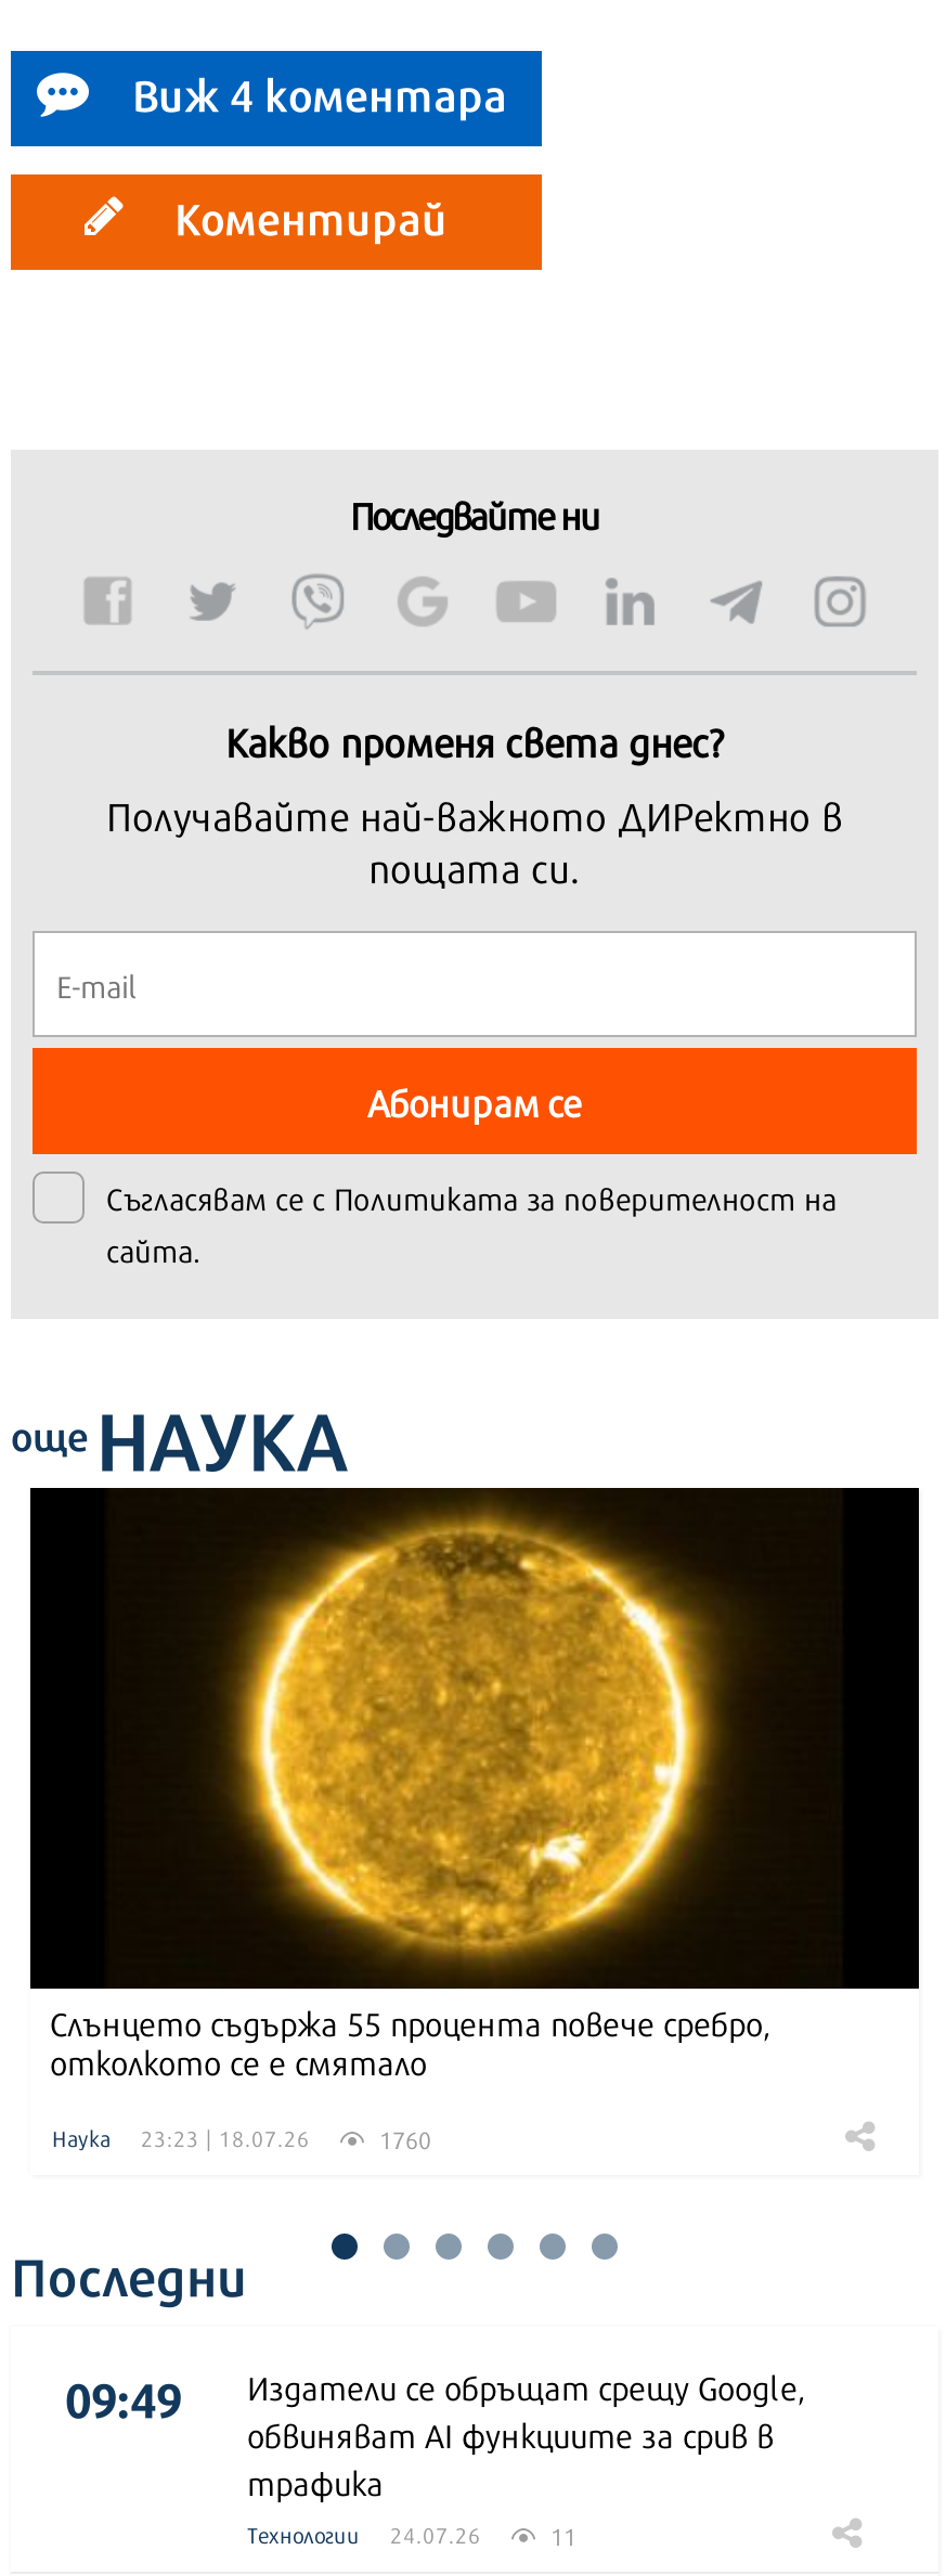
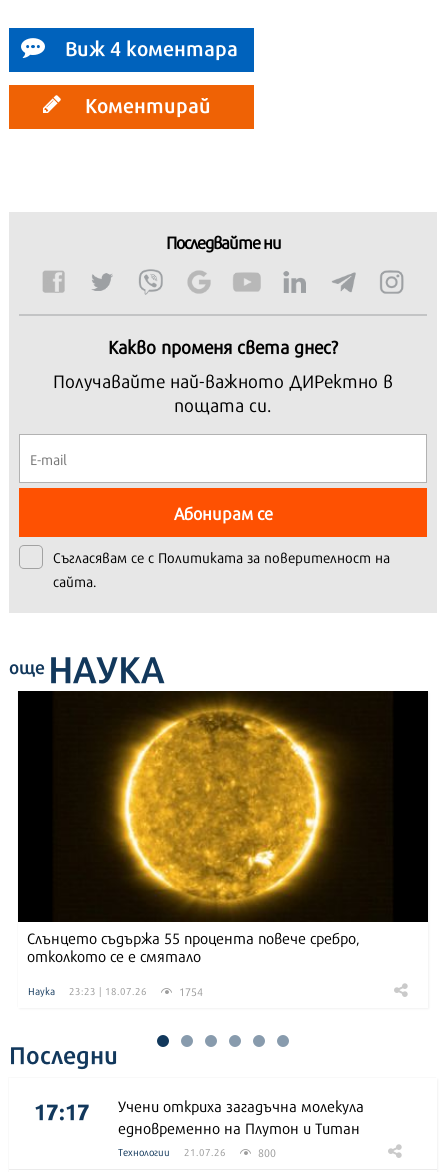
- 1760
+ 1754

- 09:49
- Издатели се обръщат срещу Google,
- обвиняват AI функциите за срив в
- трафика
+ 17:17
+ Учени откриха загадъчна молекула
+ едновременно на Плутон и Титан

- 24.07.26
- 11
+ 21.07.26
+ 800
